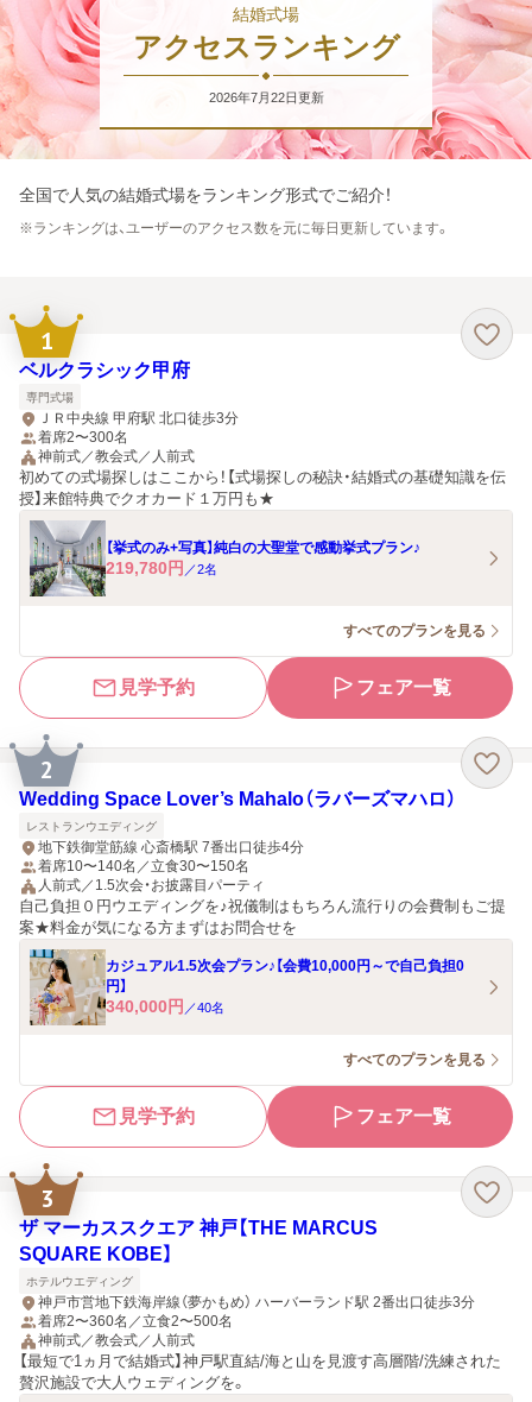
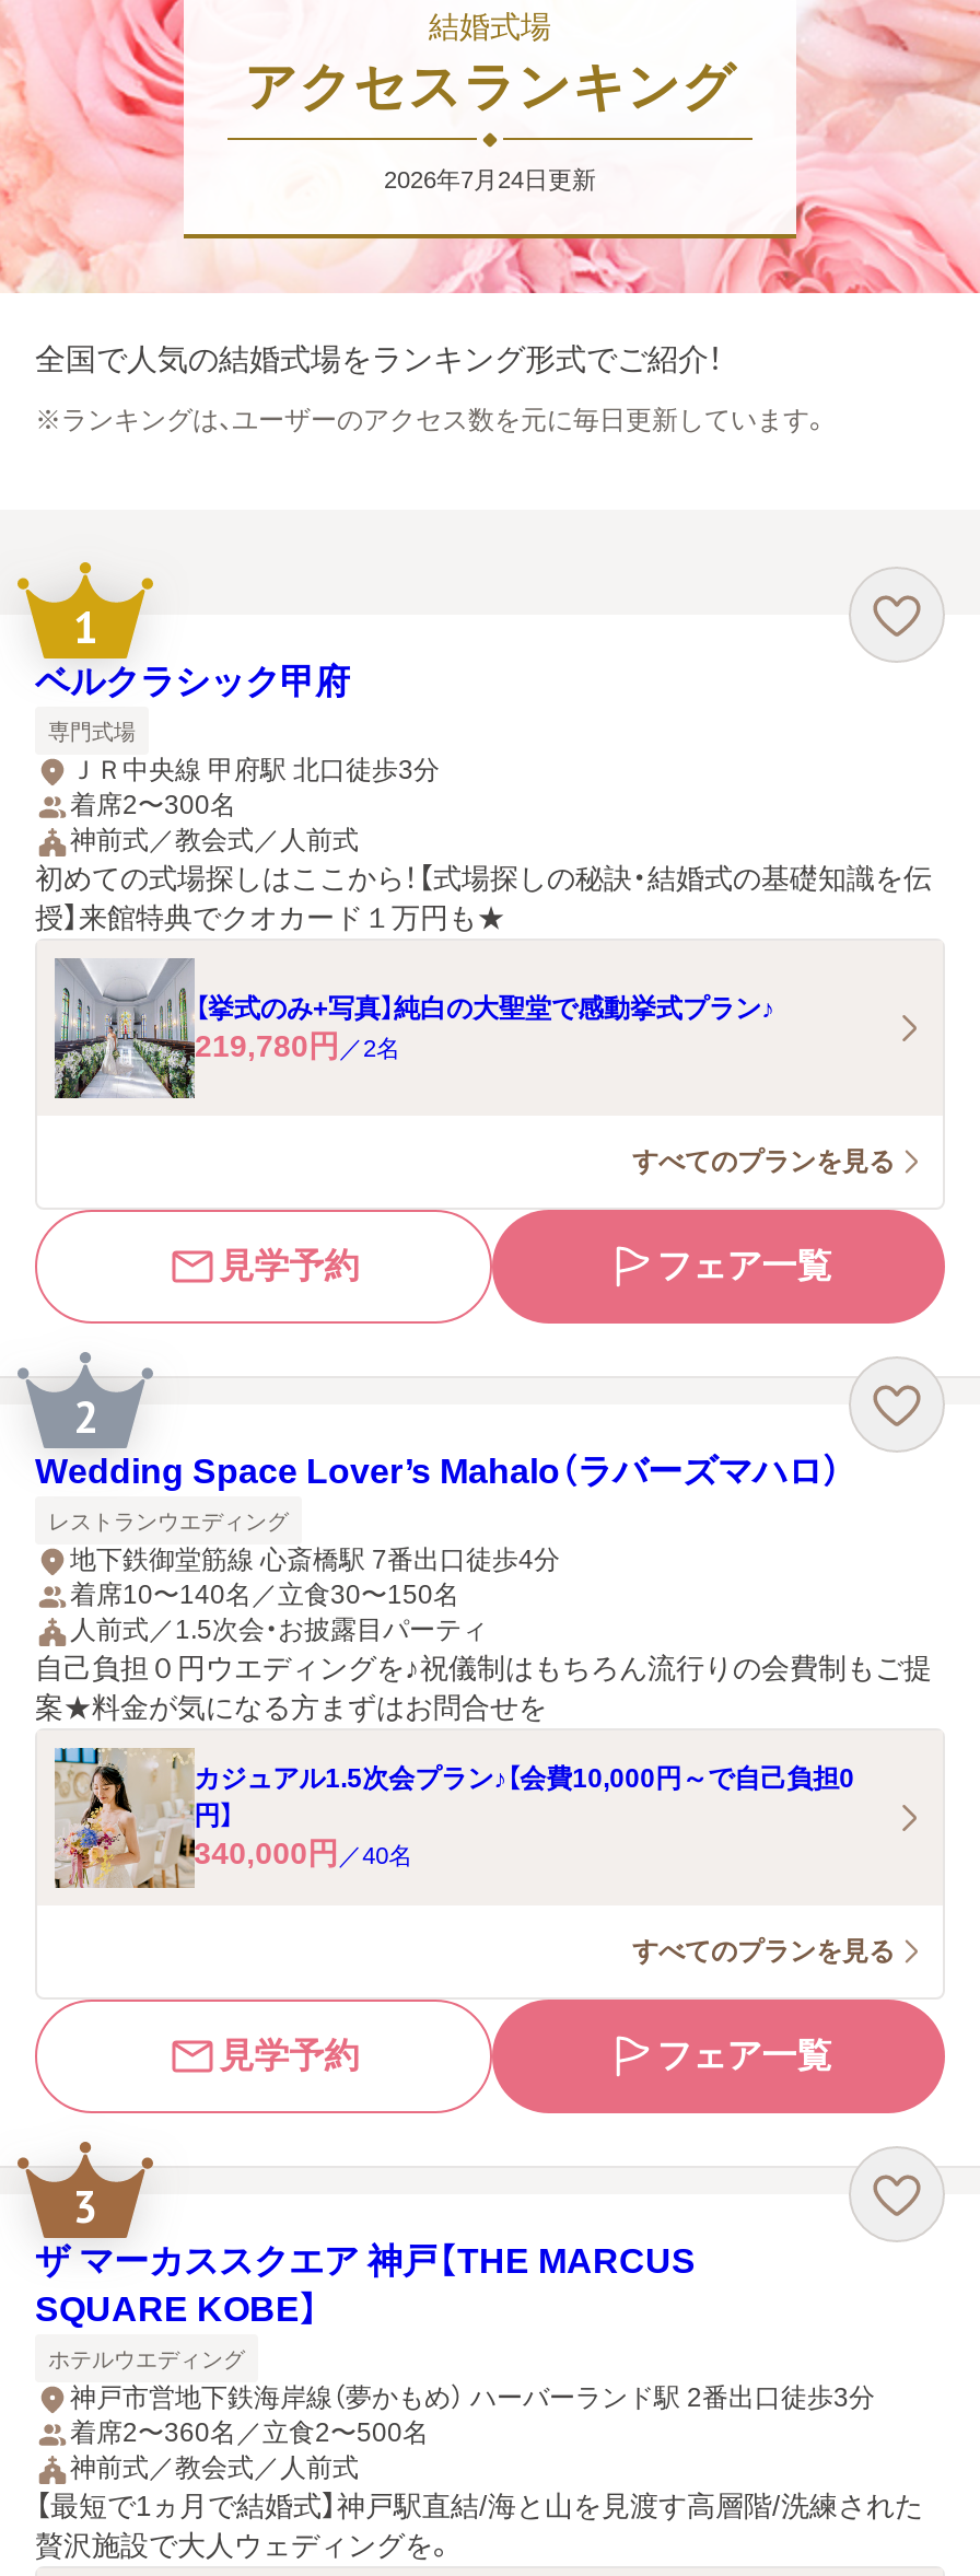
- 2026年7月22日更新
+ 2026年7月24日更新
